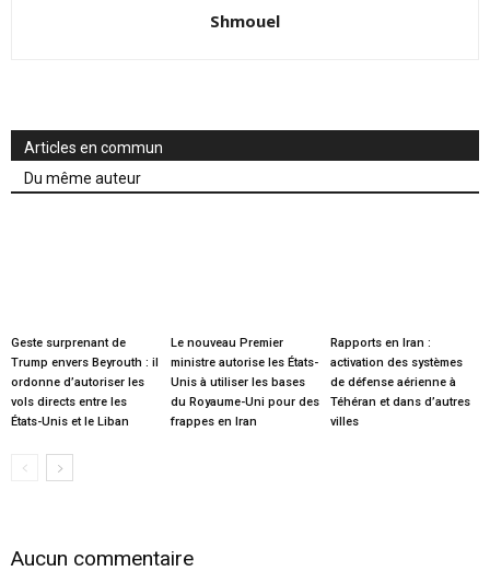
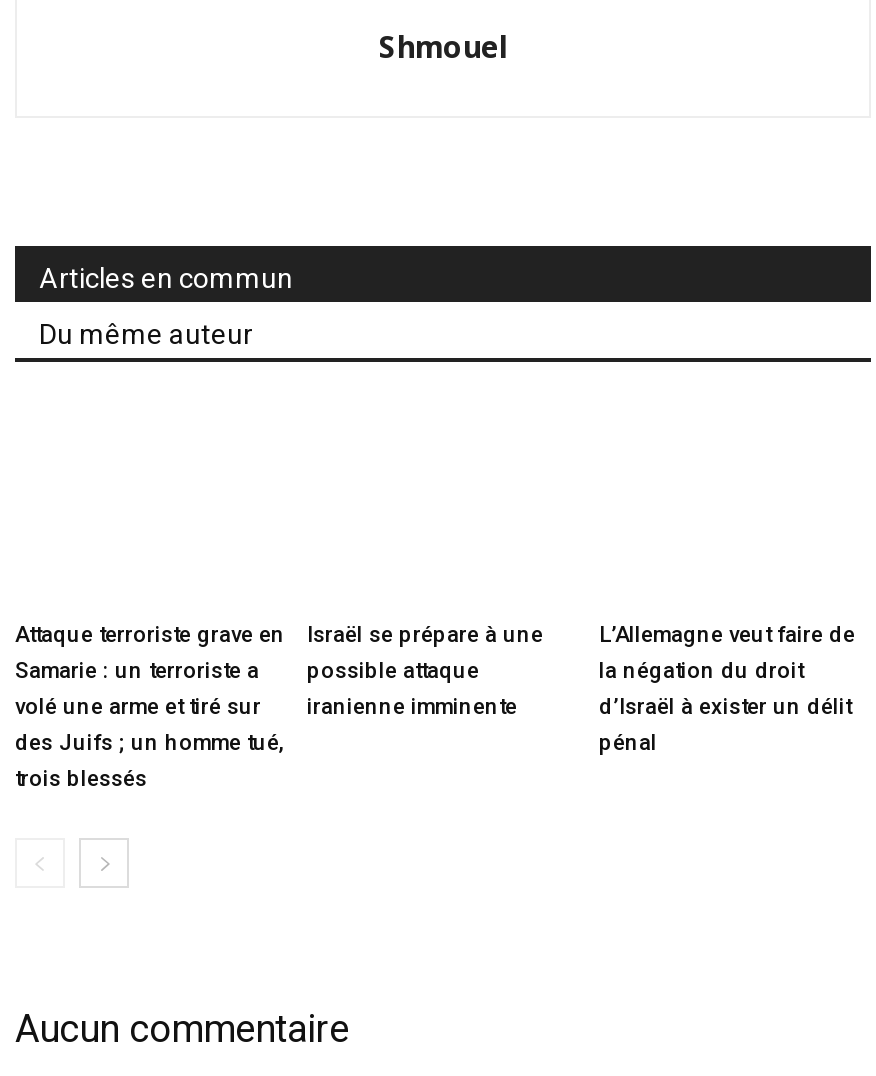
- Geste surprenant de
- Trump envers Beyrouth : il
- ordonne d’autoriser les
- vols directs entre les
- États-Unis et le Liban
+ Attaque terroriste grave en
+ Samarie : un terroriste a
+ volé une arme et tiré sur
+ des Juifs ; un homme tué,
+ trois blessés

- Le nouveau Premier
- ministre autorise les États-
- Unis à utiliser les bases
- du Royaume-Uni pour des
- frappes en Iran
+ Israël se prépare à une
+ possible attaque
+ iranienne imminente

- Rapports en Iran :
- activation des systèmes
- de défense aérienne à
- Téhéran et dans d’autres
- villes
+ L’Allemagne veut faire de
+ la négation du droit
+ d’Israël à exister un délit
+ pénal
